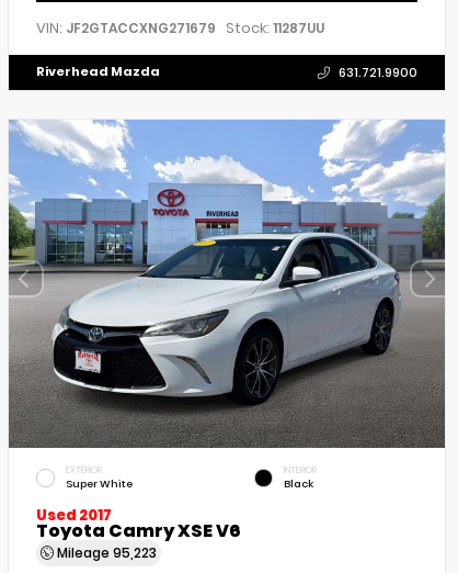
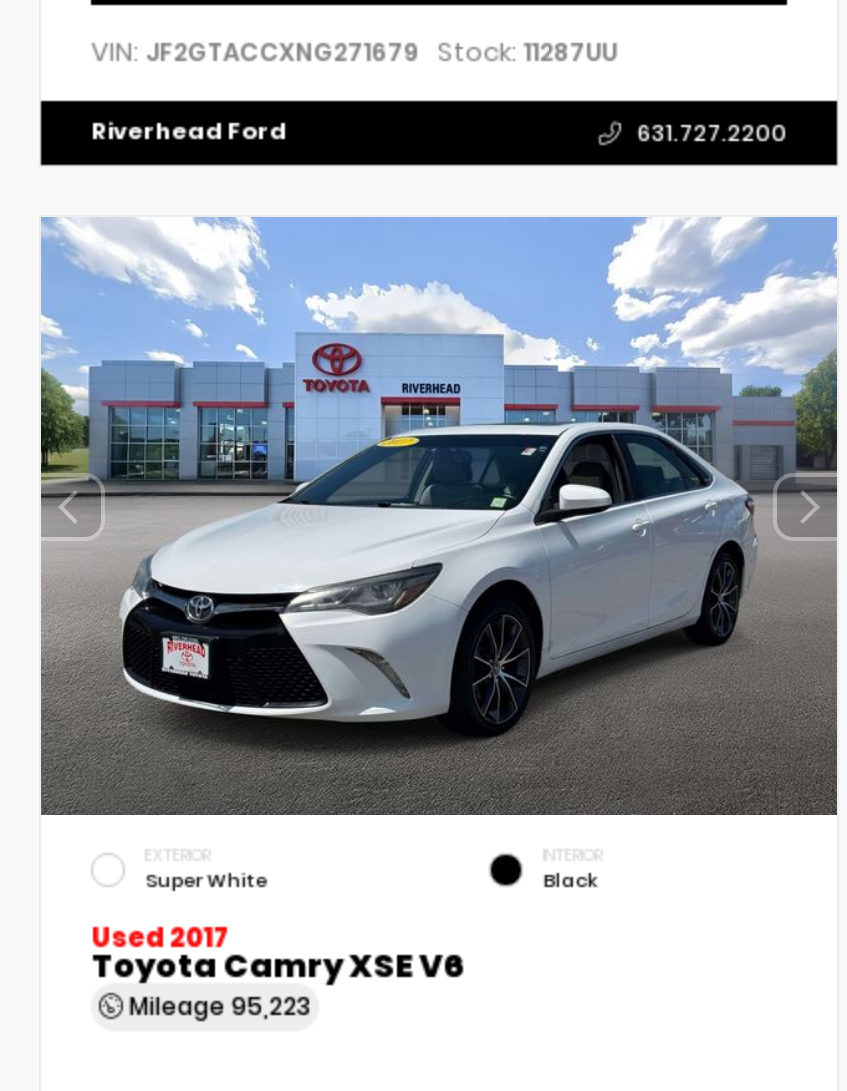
- Riverhead Mazda
+ Riverhead Ford

- 631.721.9900
+ 631.727.2200
